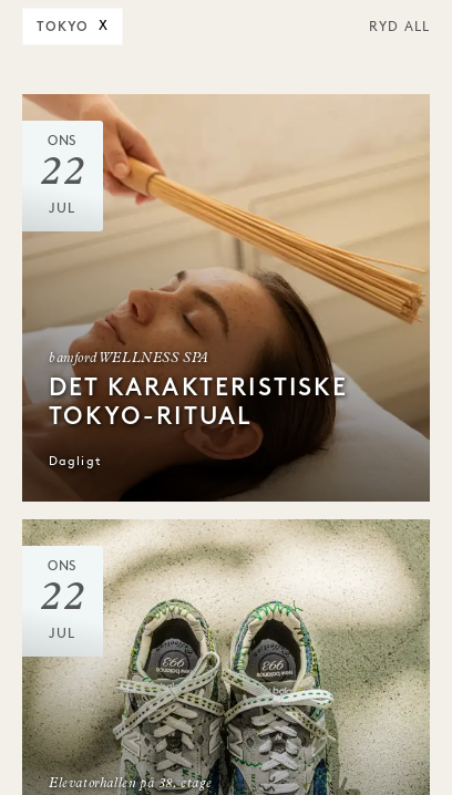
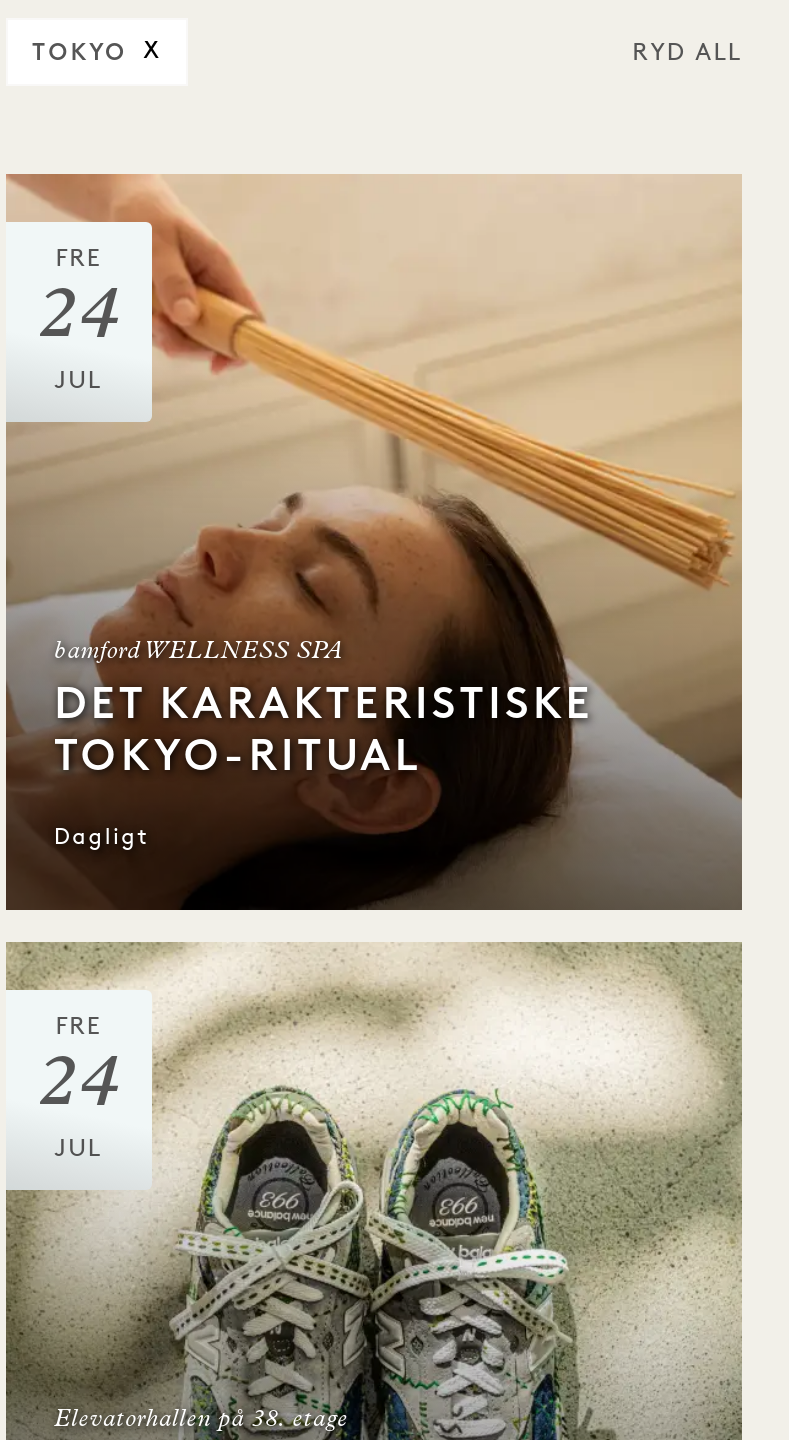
- ONS
- 22
+ FRE
+ 24

- ONS
- 22
+ FRE
+ 24
